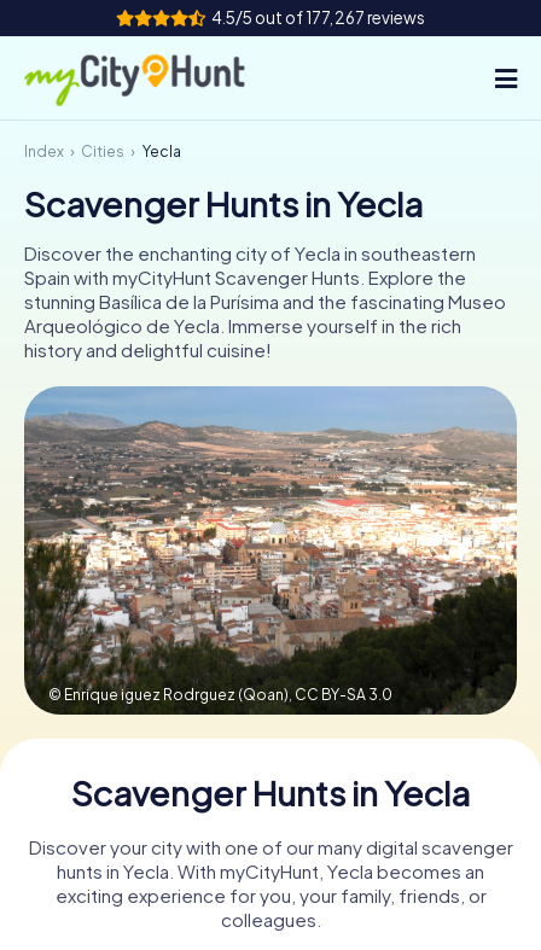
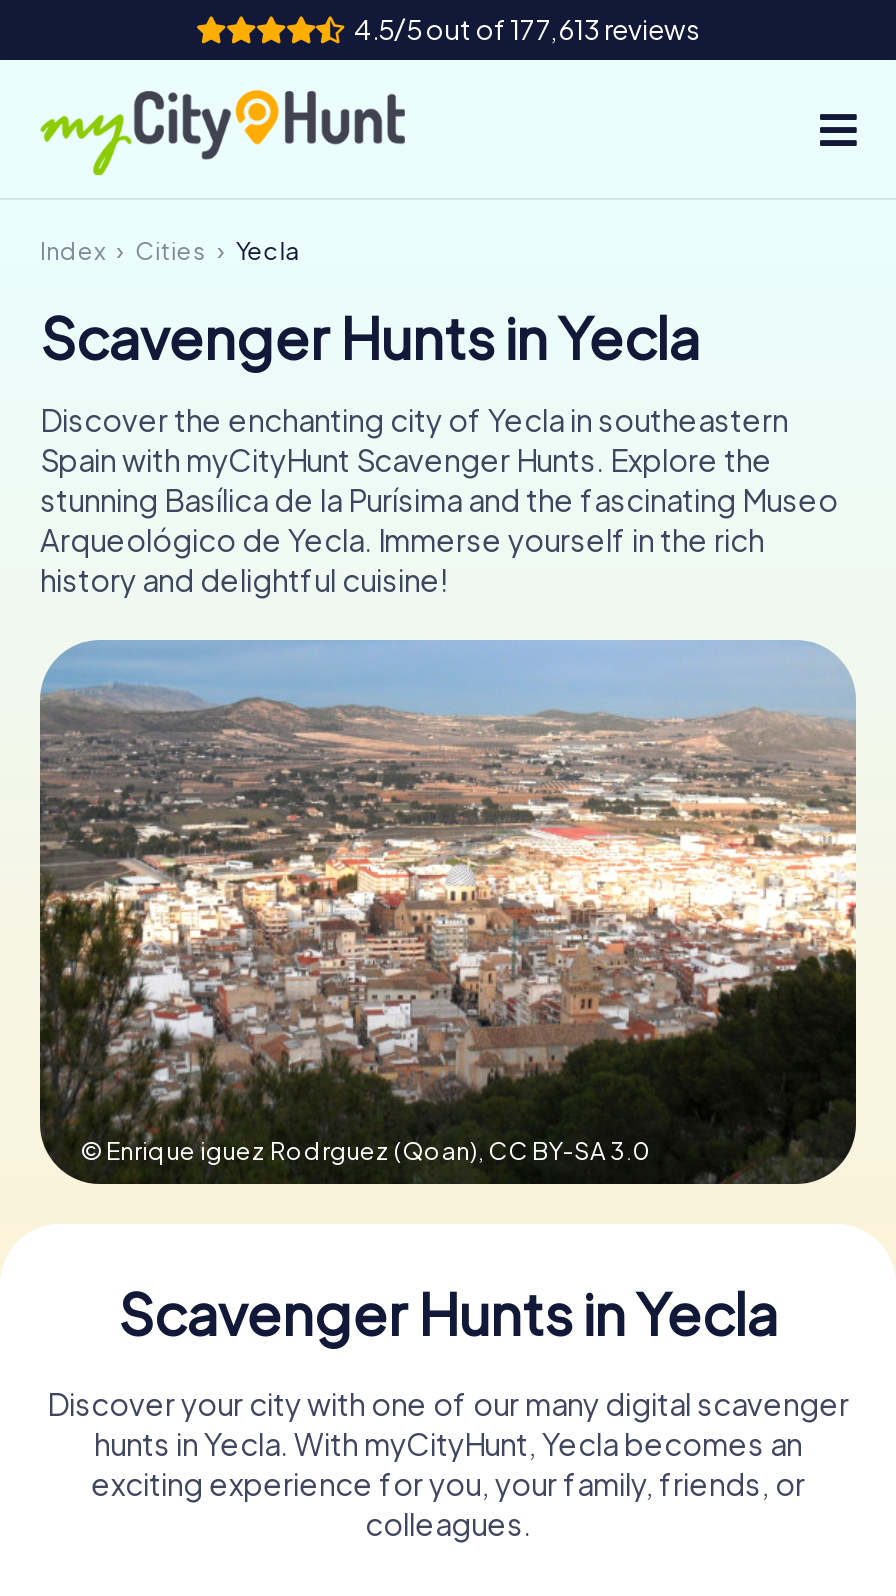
- 4.5/5 out of 177,267 reviews
+ 4.5/5 out of 177,613 reviews
